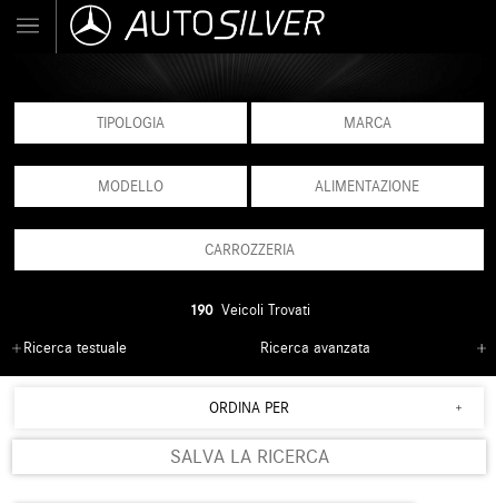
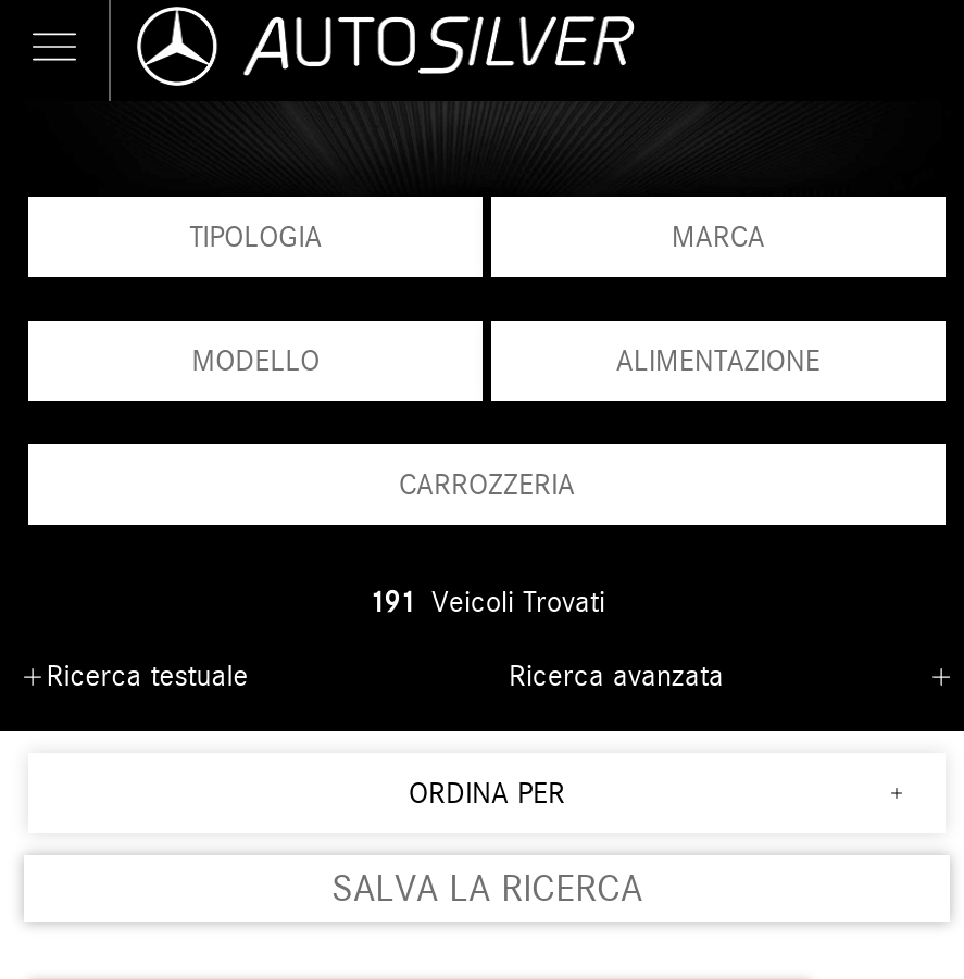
- 190 Veicoli Trovati
+ 191 Veicoli Trovati
